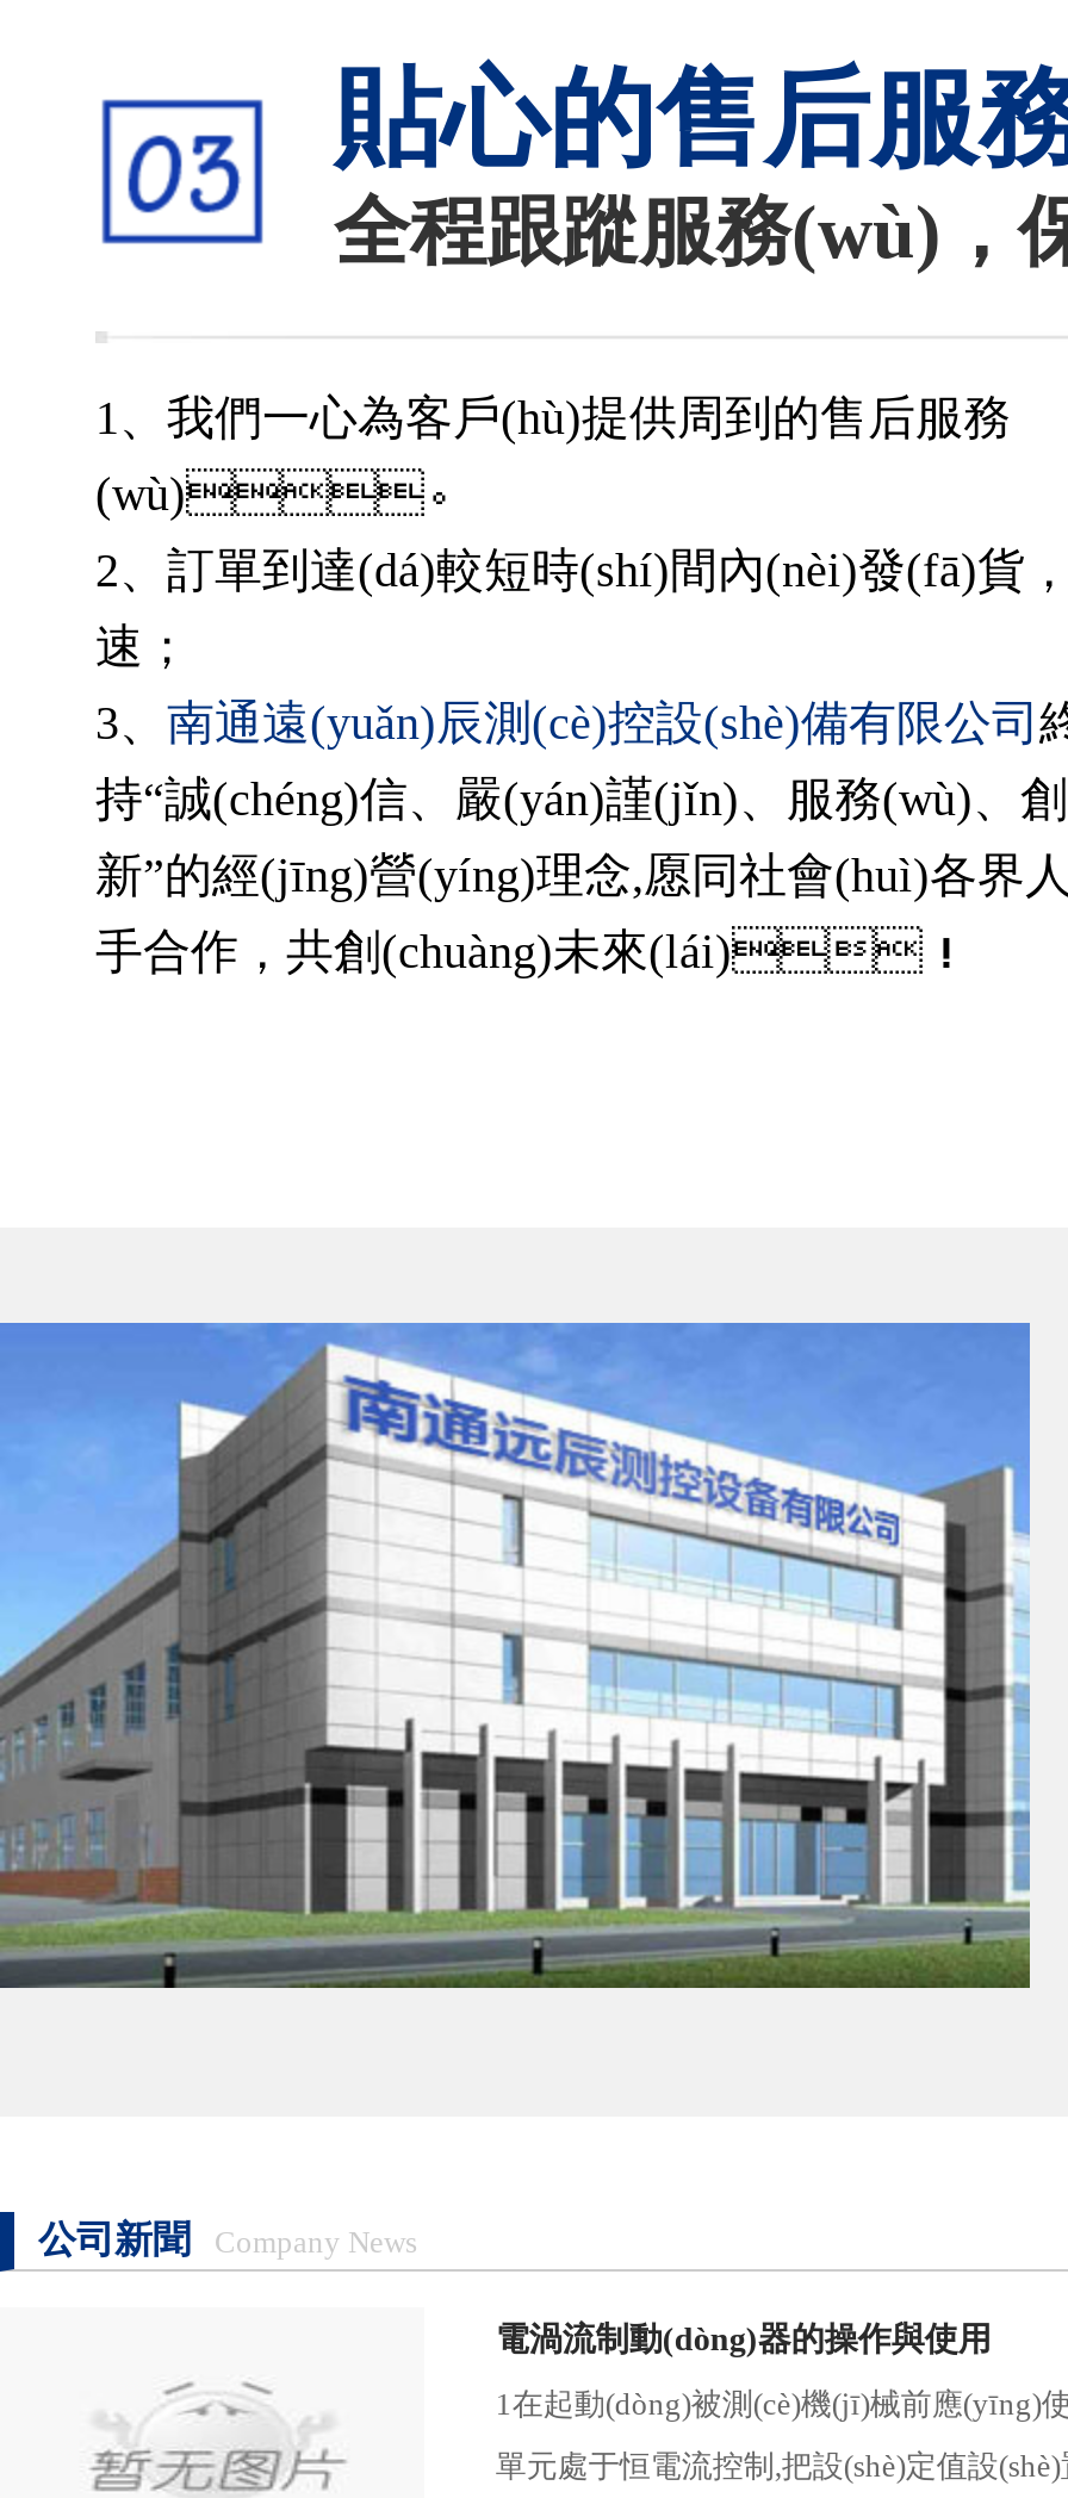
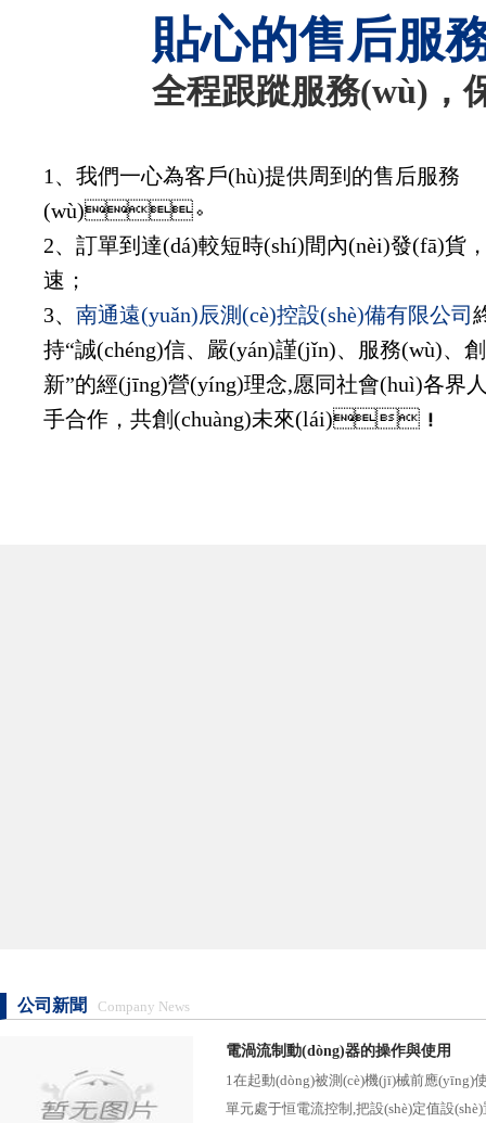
- [image]

- [image]
